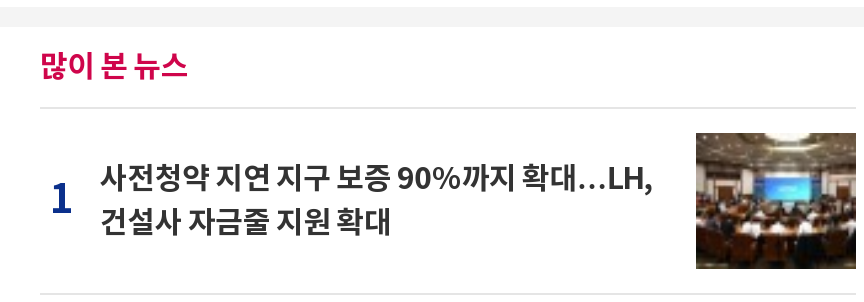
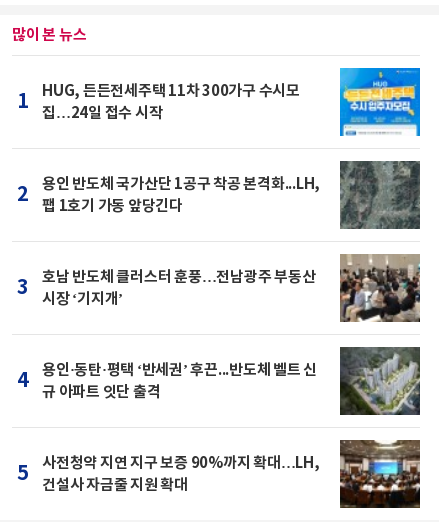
+ [image]
+ HUG, 든든전세주택 11차 300가구 수시모
+ 집…24일 접수 시작

+ 5

+ [image]
+ 2
+ 용인 반도체 국가산단 1공구 착공 본격화...LH,
+ 팹 1호기 가동 앞당긴다

+ [image]
+ 3
+ 호남 반도체 클러스터 훈풍…전남광주 부동산
+ 시장 ‘기지개’

+ [image]
+ 4
+ 용인·동탄·평택 ‘반세권’ 후끈...반도체 벨트 신
+ 규 아파트 잇단 출격
